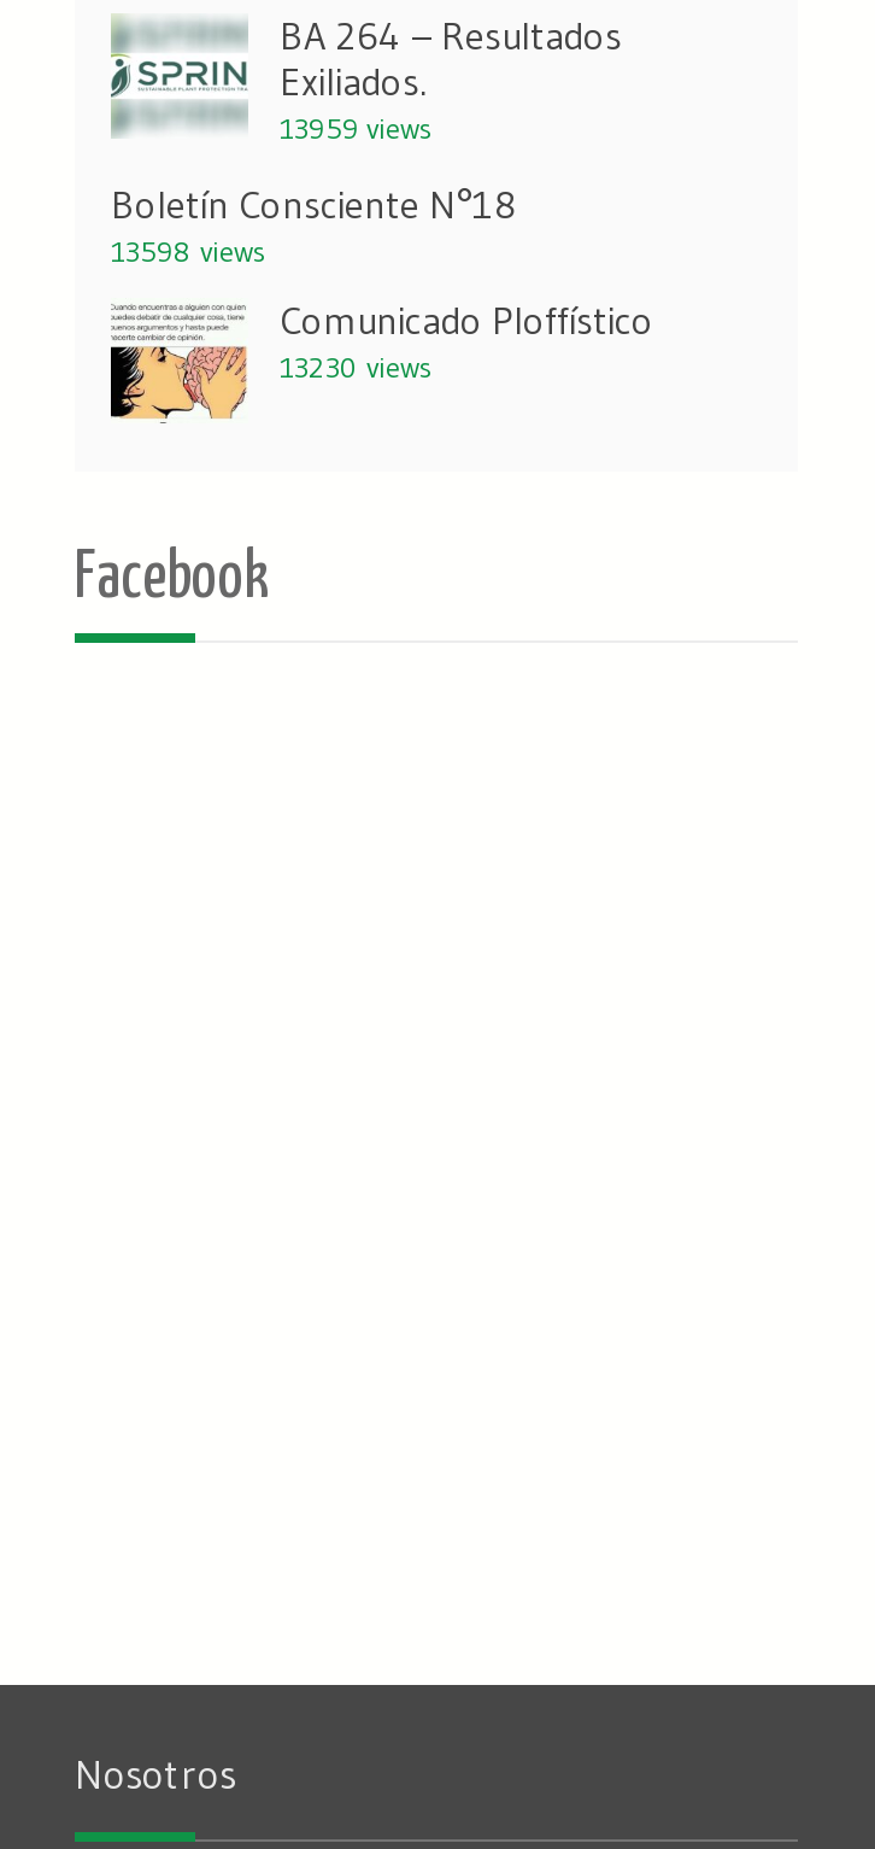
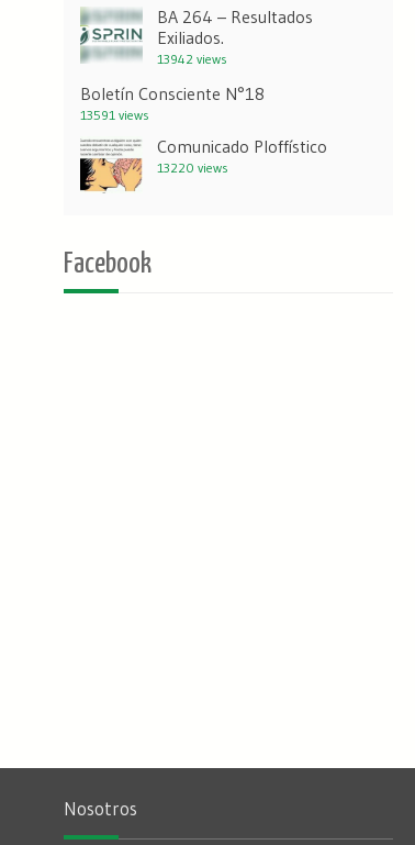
- 13959 views
+ 13942 views

- 13598 views
+ 13591 views

- 13230 views
+ 13220 views
